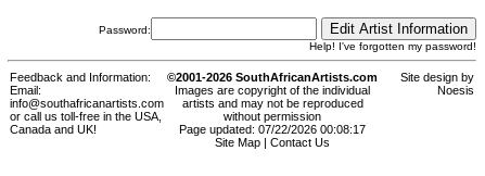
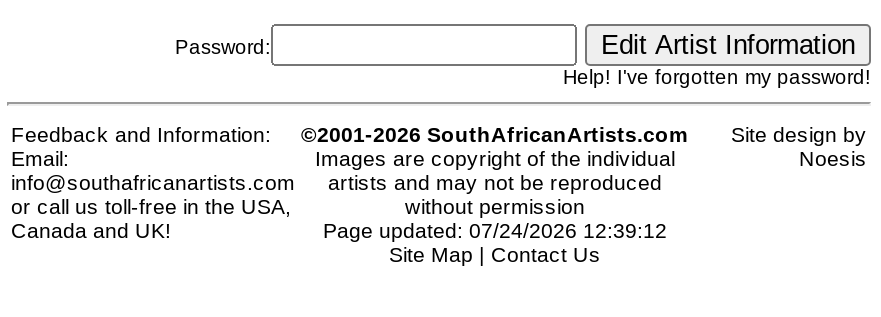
- Page updated: 07/22/2026 00:08:17
+ Page updated: 07/24/2026 12:39:12
